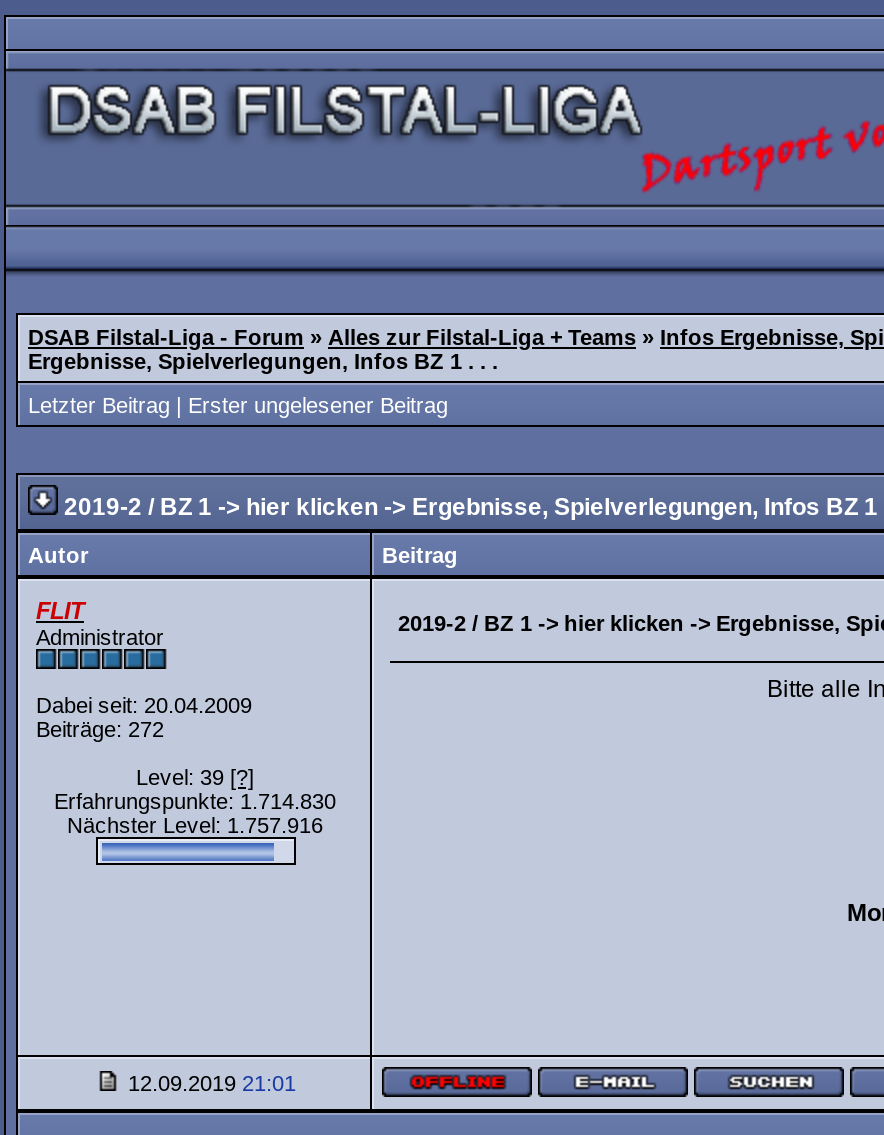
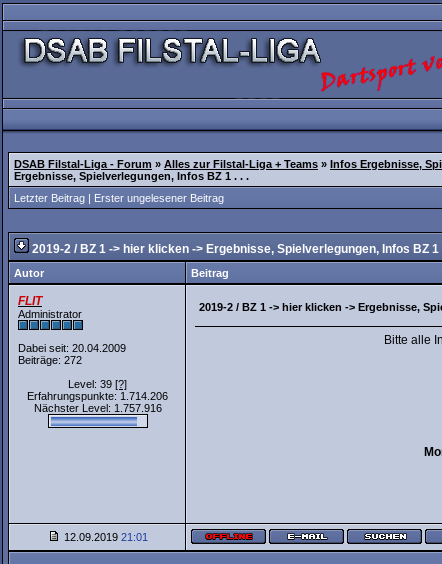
- Erfahrungspunkte: 1.714.830
+ Erfahrungspunkte: 1.714.206
